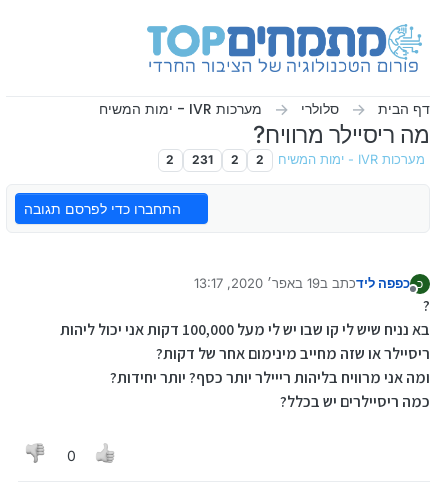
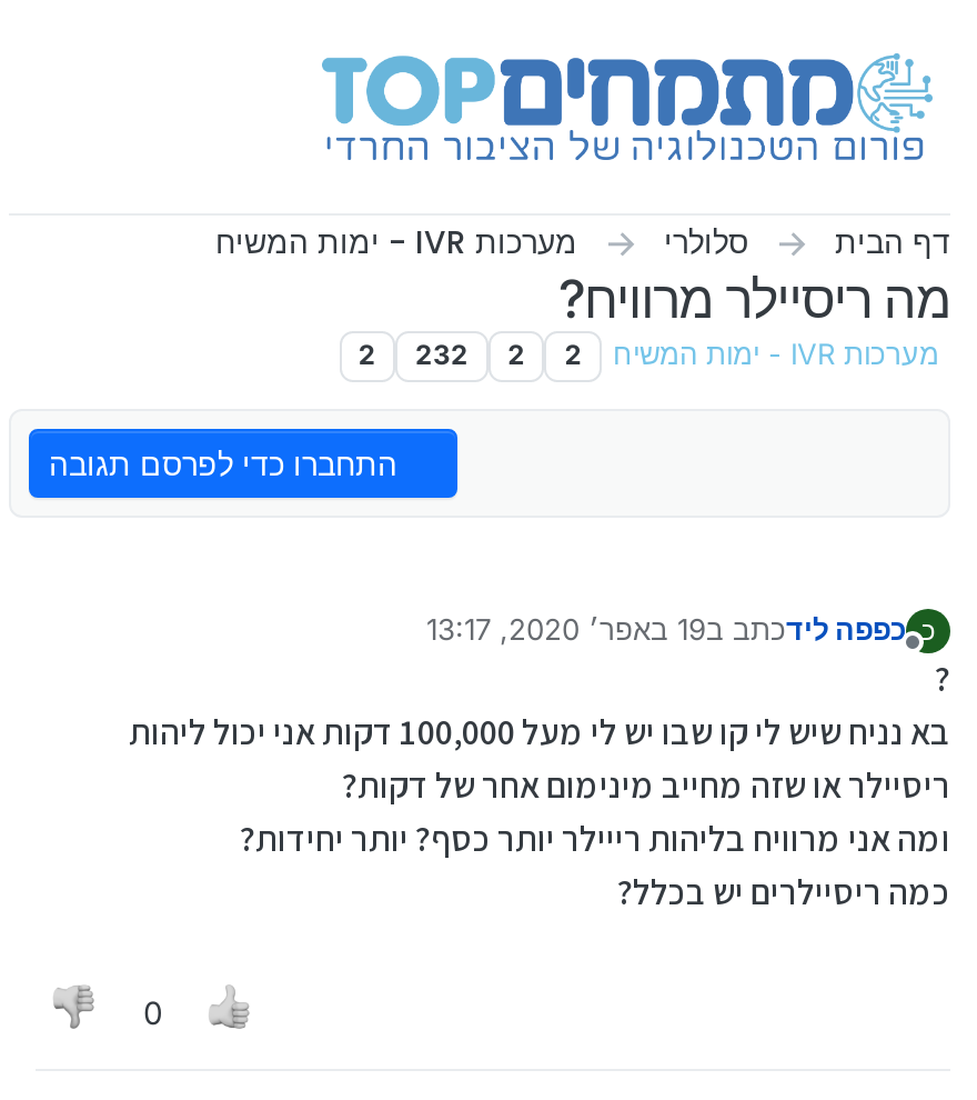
- 2 231 2 2
+ 2 232 2 2
